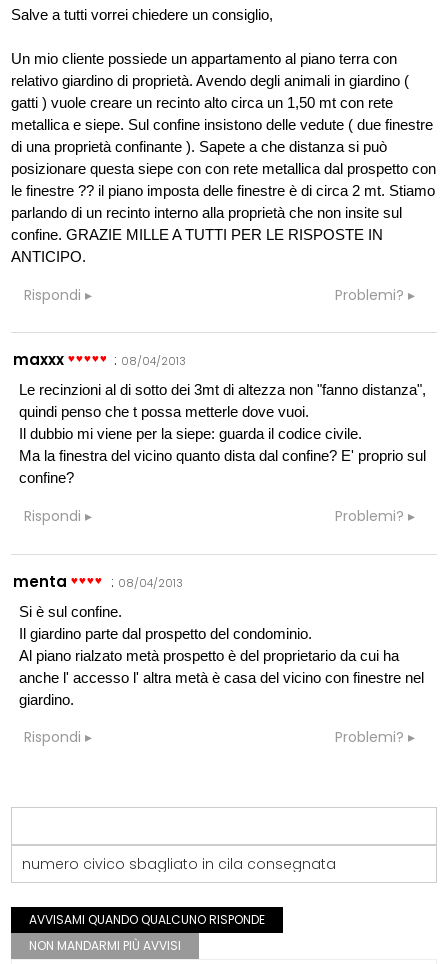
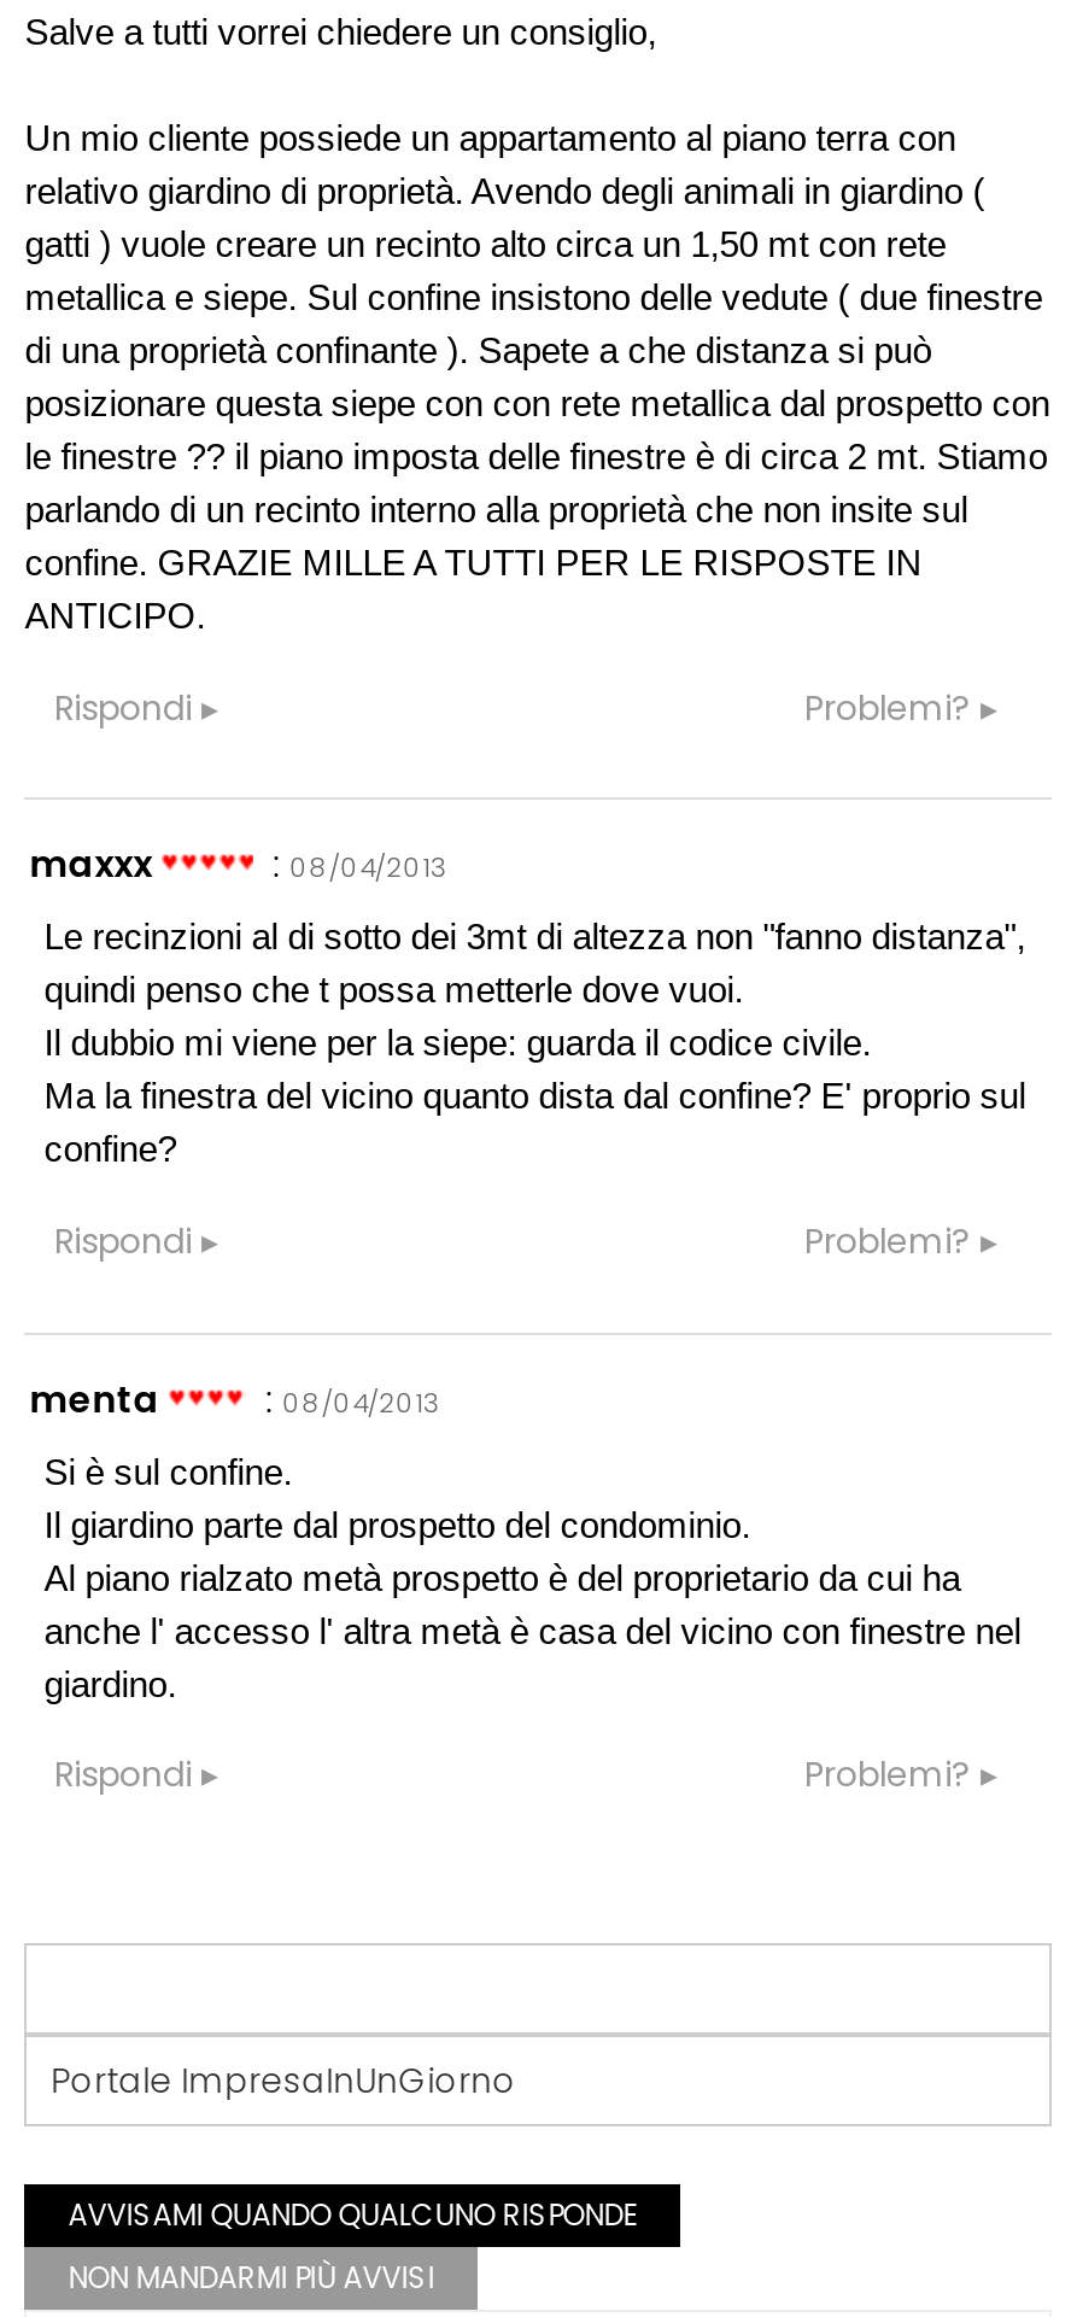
- numero civico sbagliato in cila consegnata
+ Portale ImpresaInUnGiorno
